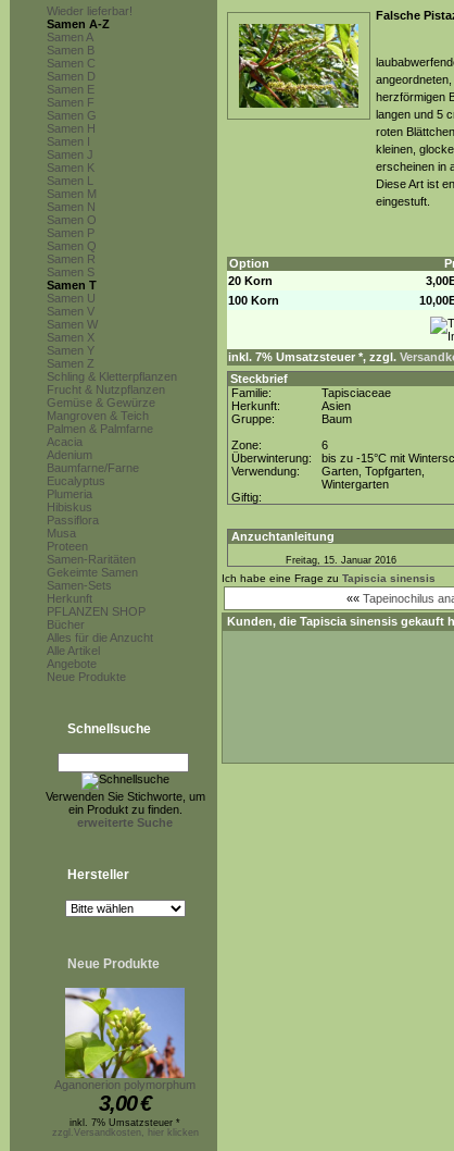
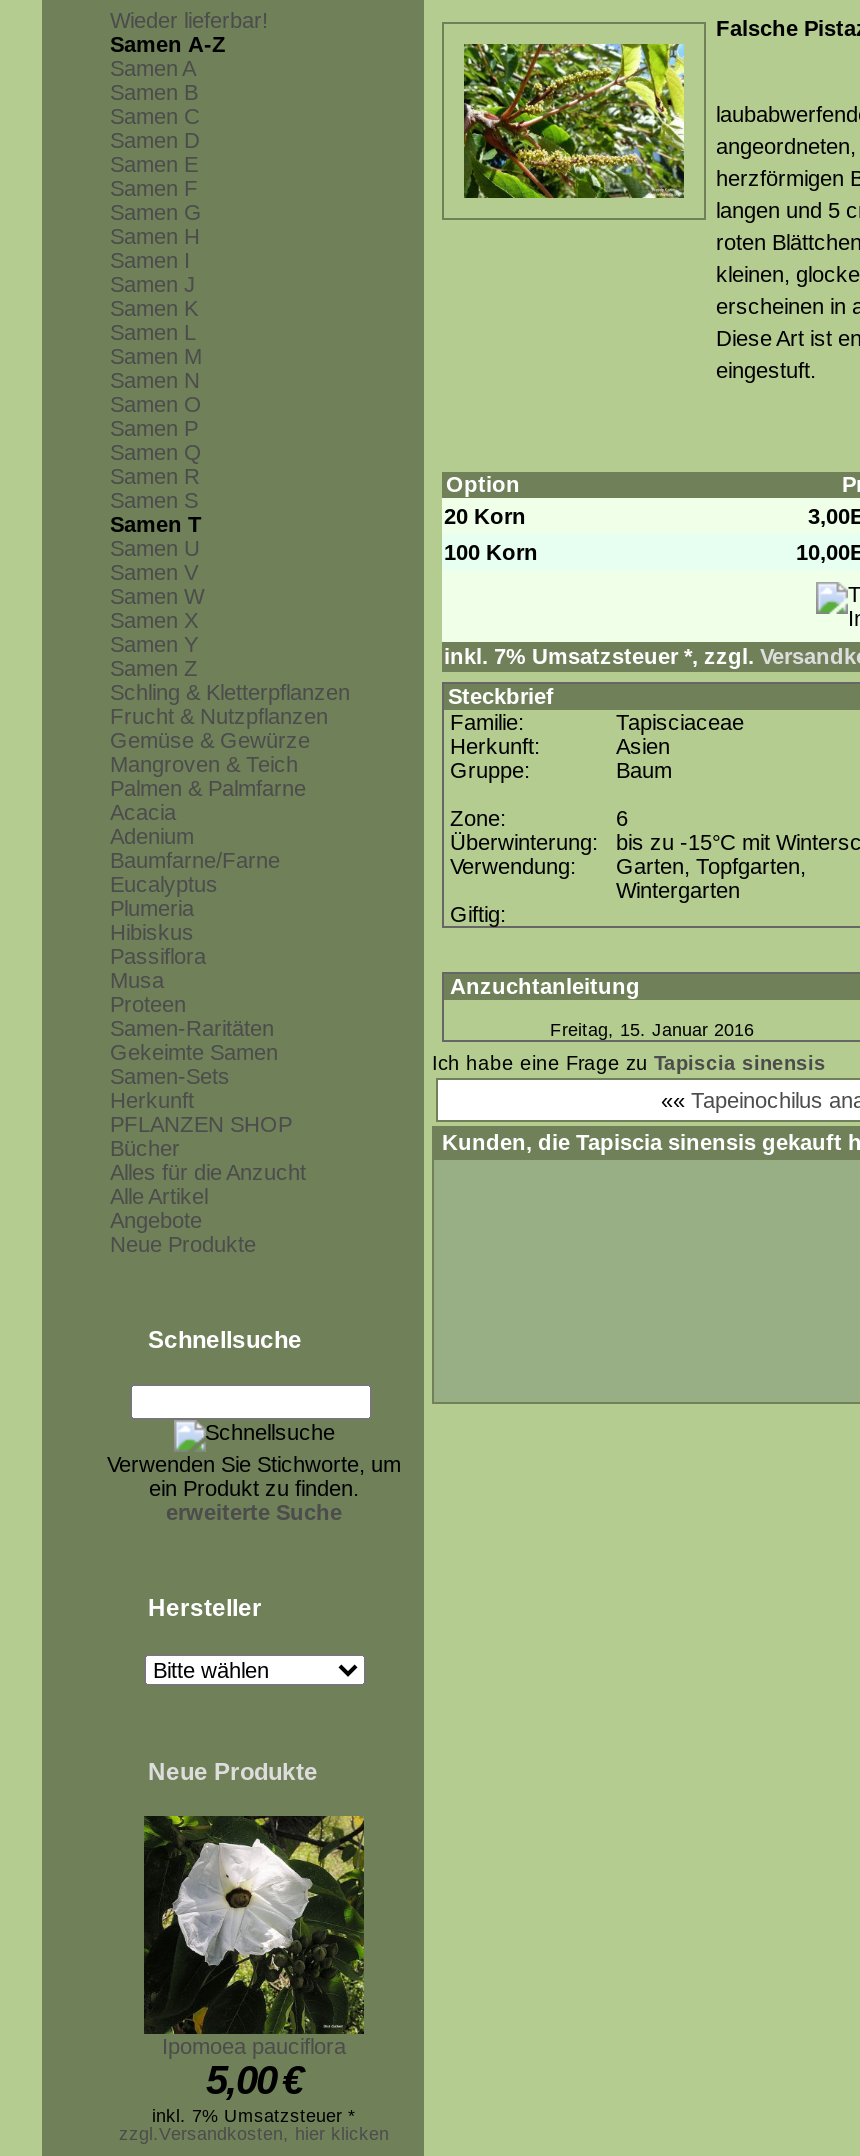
- [image]
- Aganonerion polymorphum
- 3,00 €
+ [image]
+ Ipomoea pauciflora
+ 5,00 €
